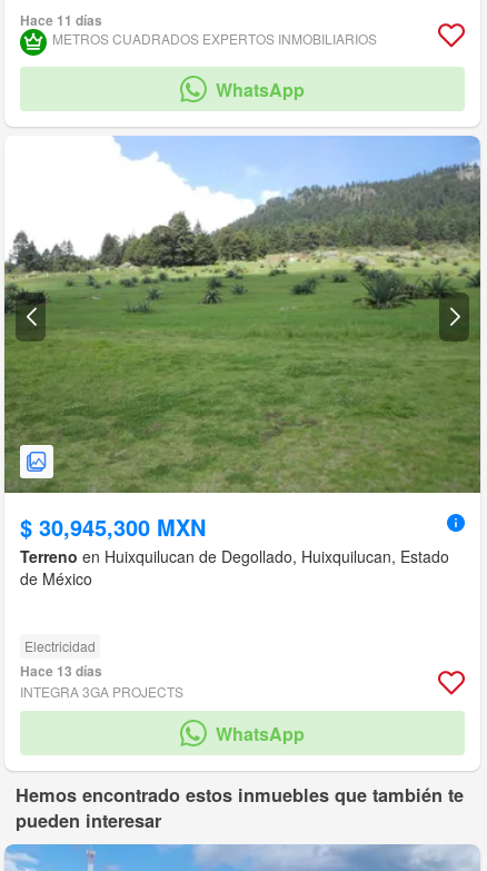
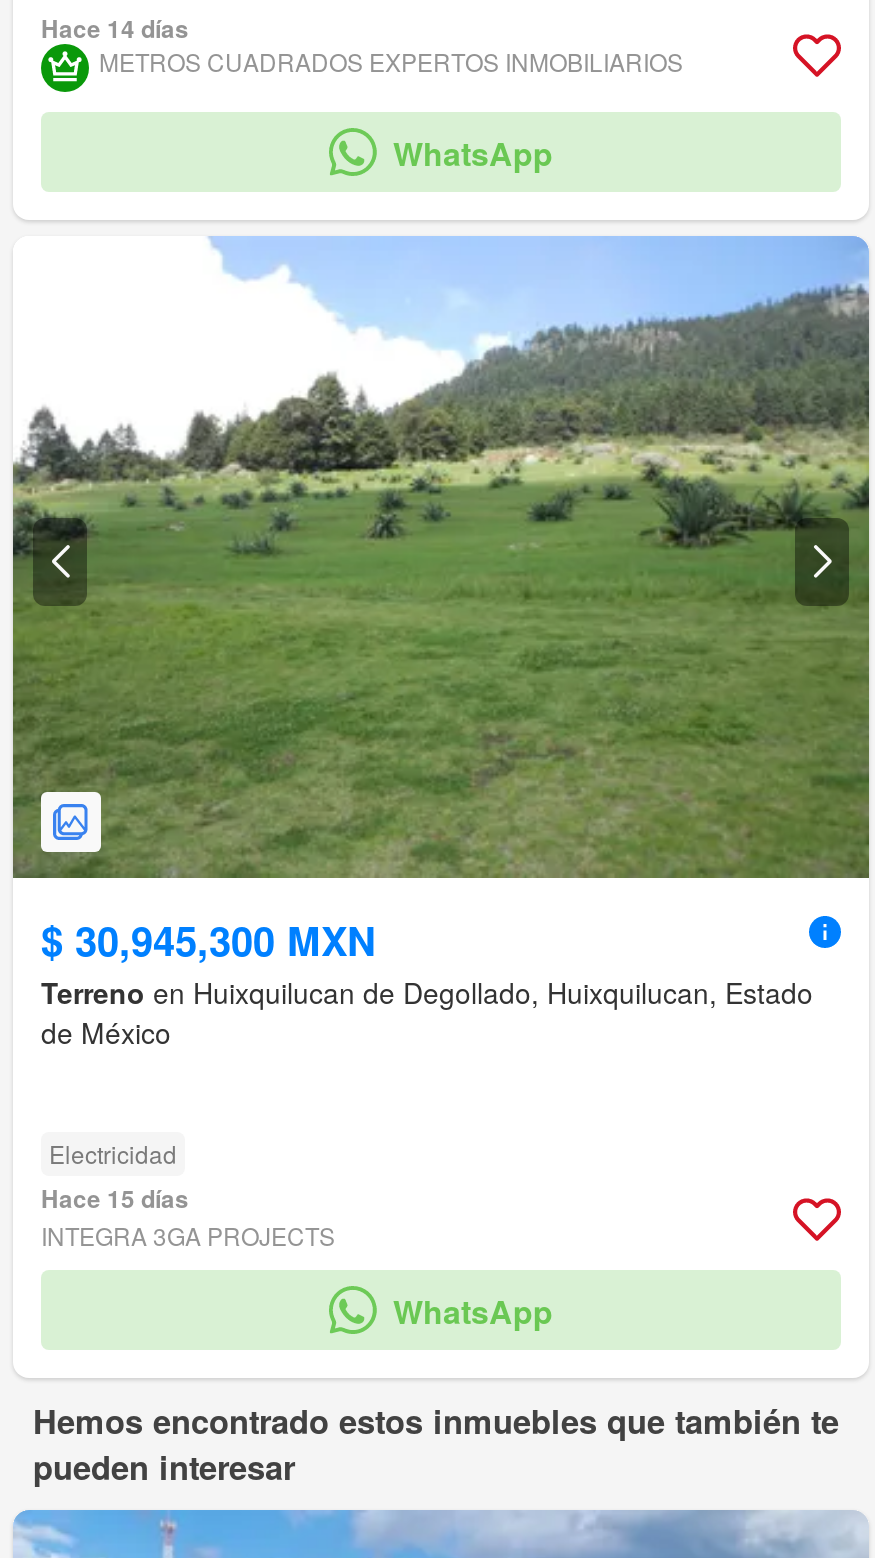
- Hace 11 días
+ Hace 14 días

- Hace 13 días
+ Hace 15 días
